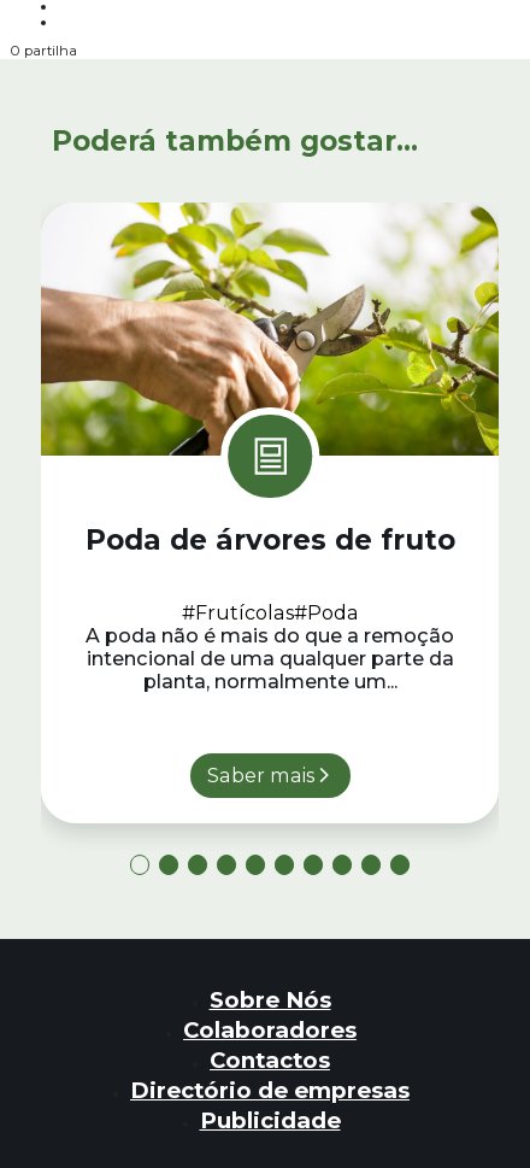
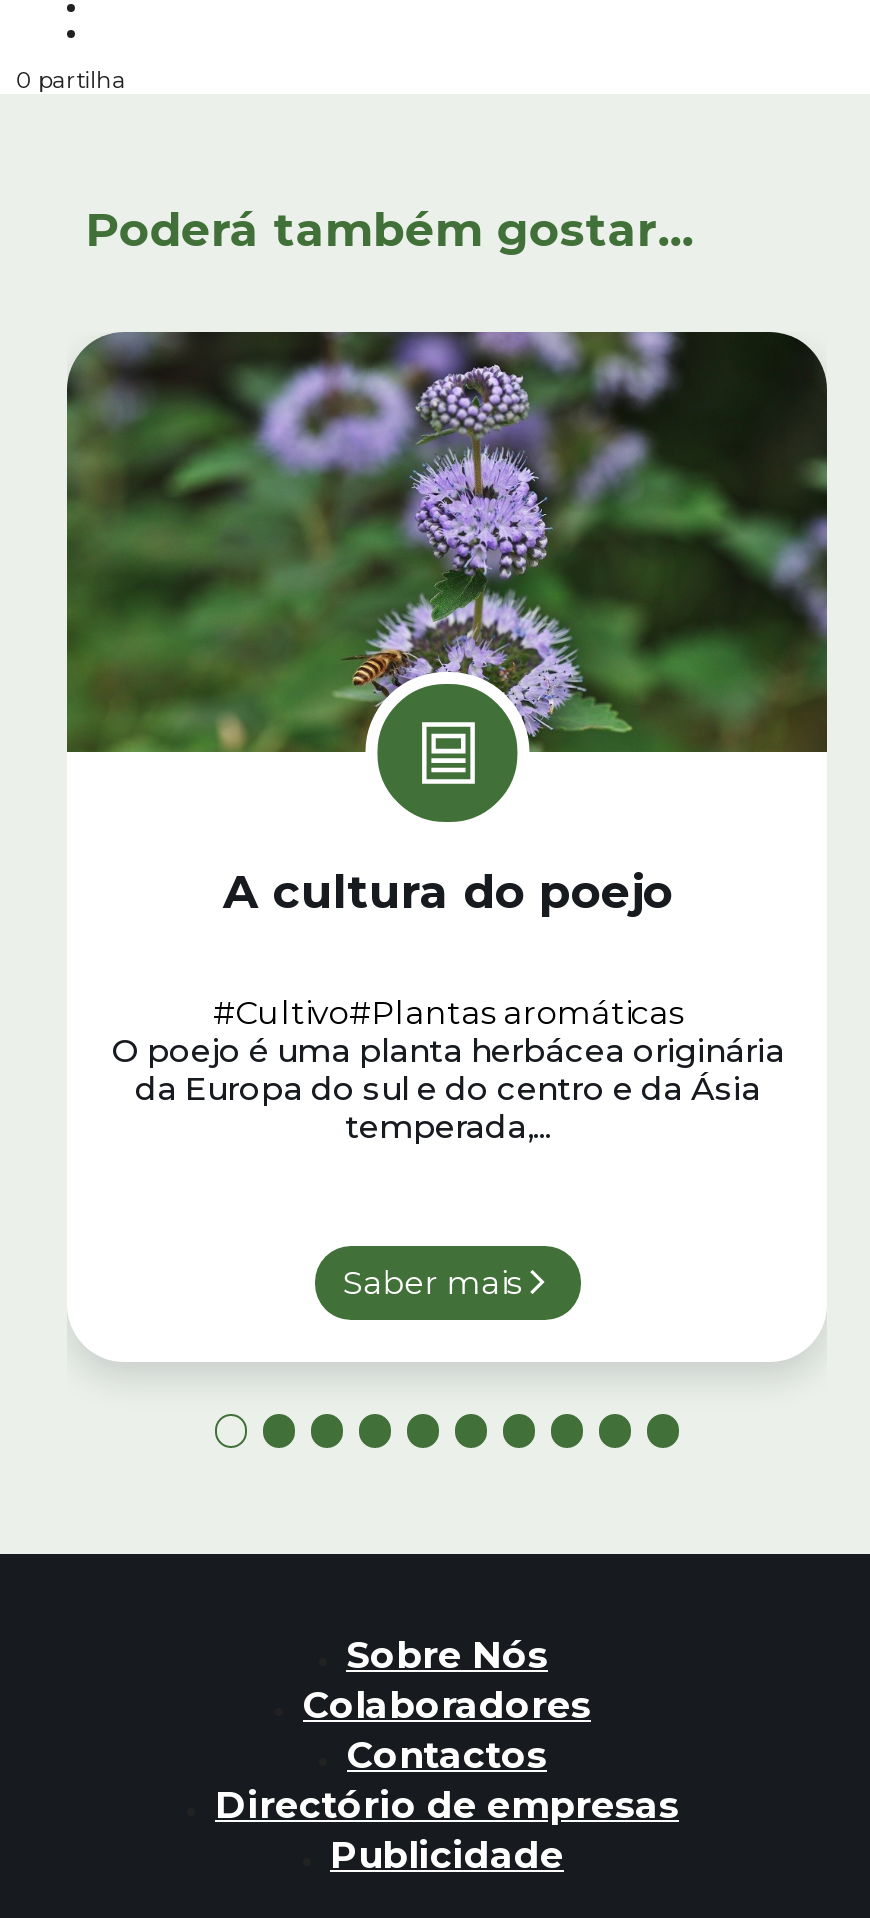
- [image]
+ [image]

- Poda de árvores de fruto
+ A cultura do poejo

- #Frutícolas#Poda
- A poda não é mais do que a remoção
- intencional de uma qualquer parte da
- planta, normalmente um...
+ #Cultivo#Plantas aromáticas
+ O poejo é uma planta herbácea originária
+ da Europa do sul e do centro e da Ásia
+ temperada,...
